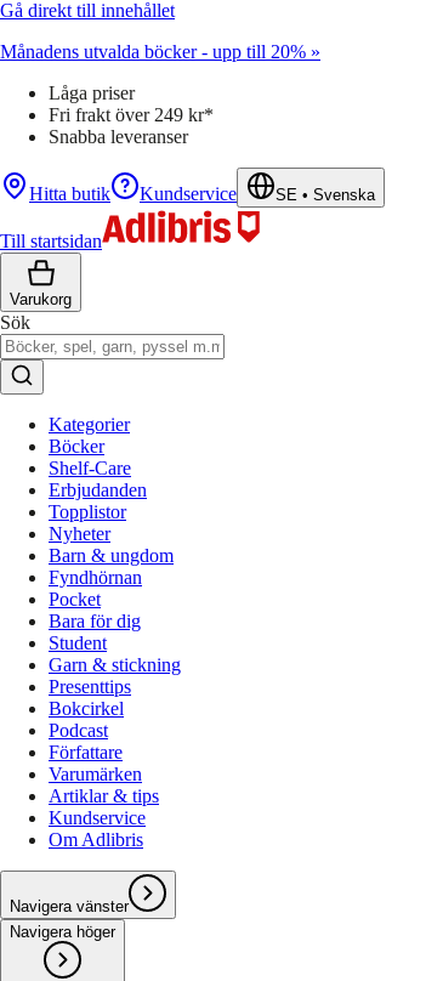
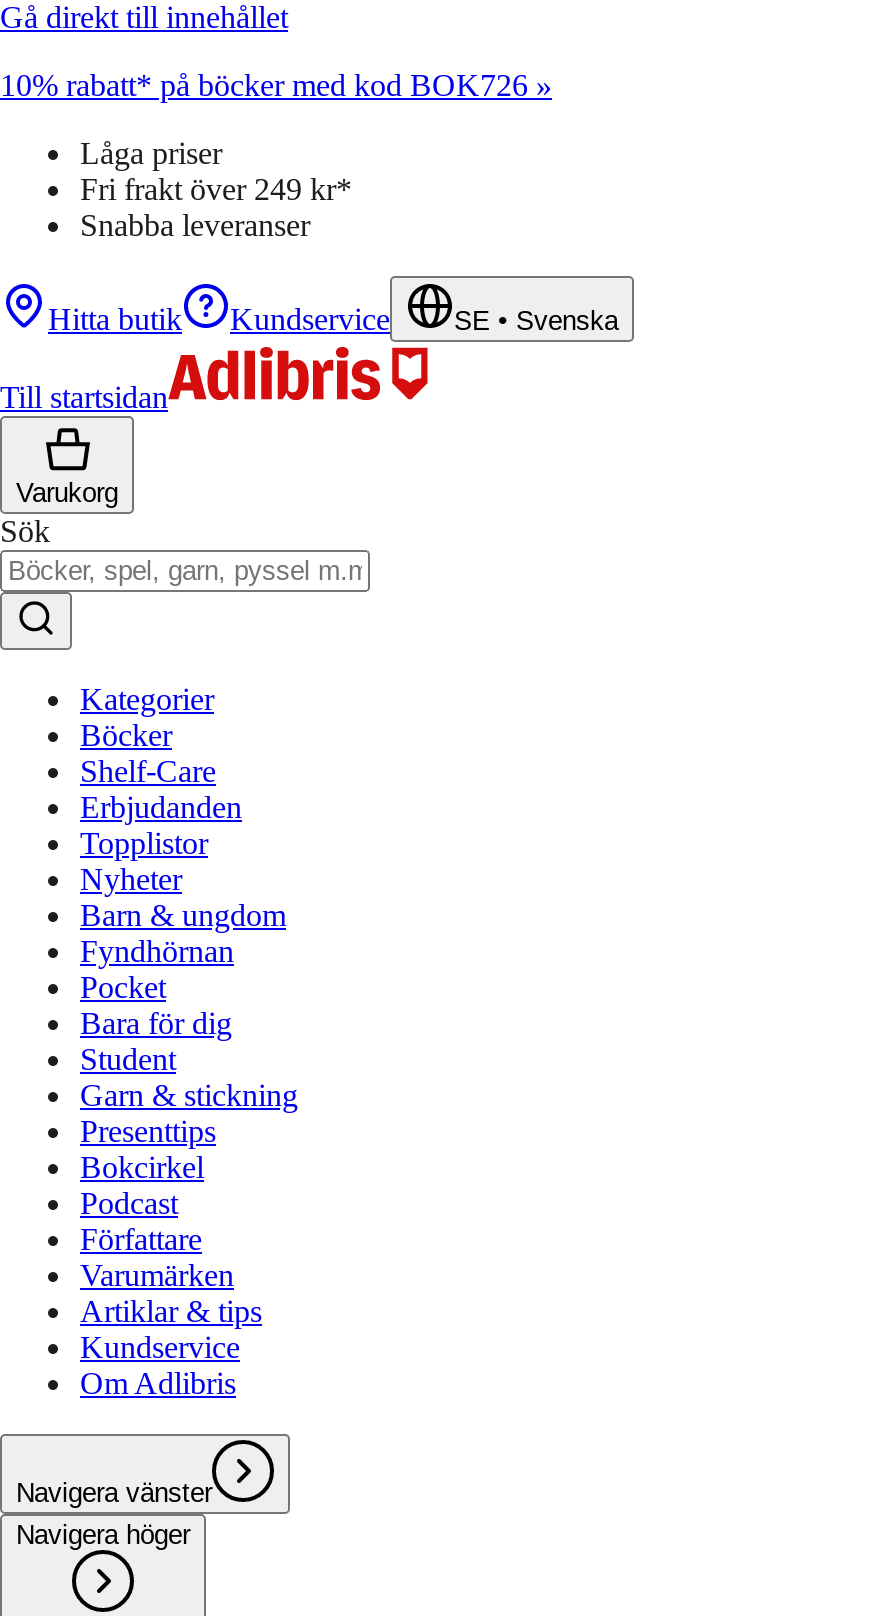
- Månadens utvalda böcker - upp till 20% »
+ 10% rabatt* på böcker med kod BOK726 »
